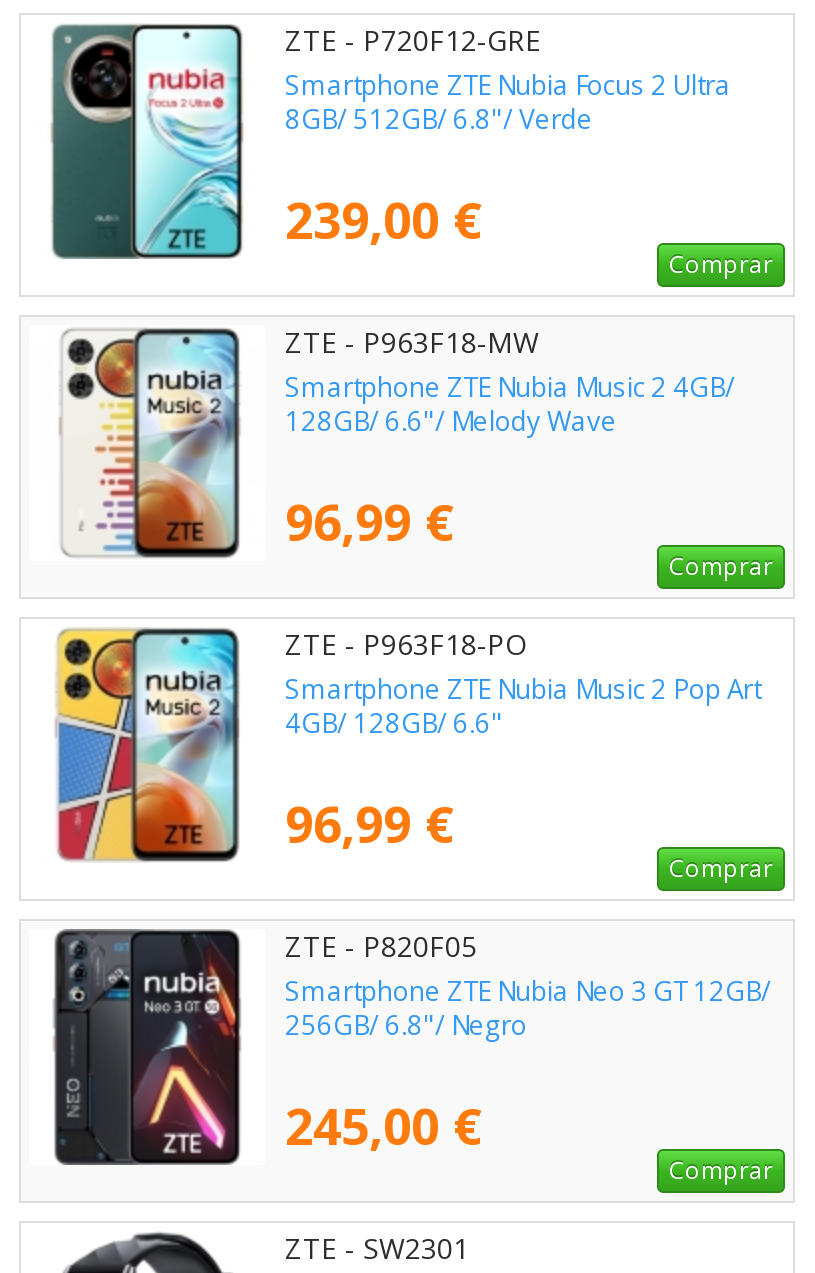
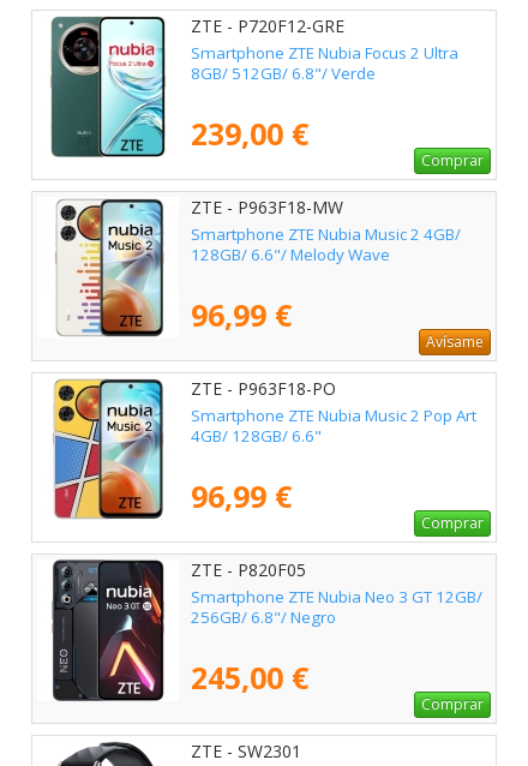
- Comprar
+ Avísame
